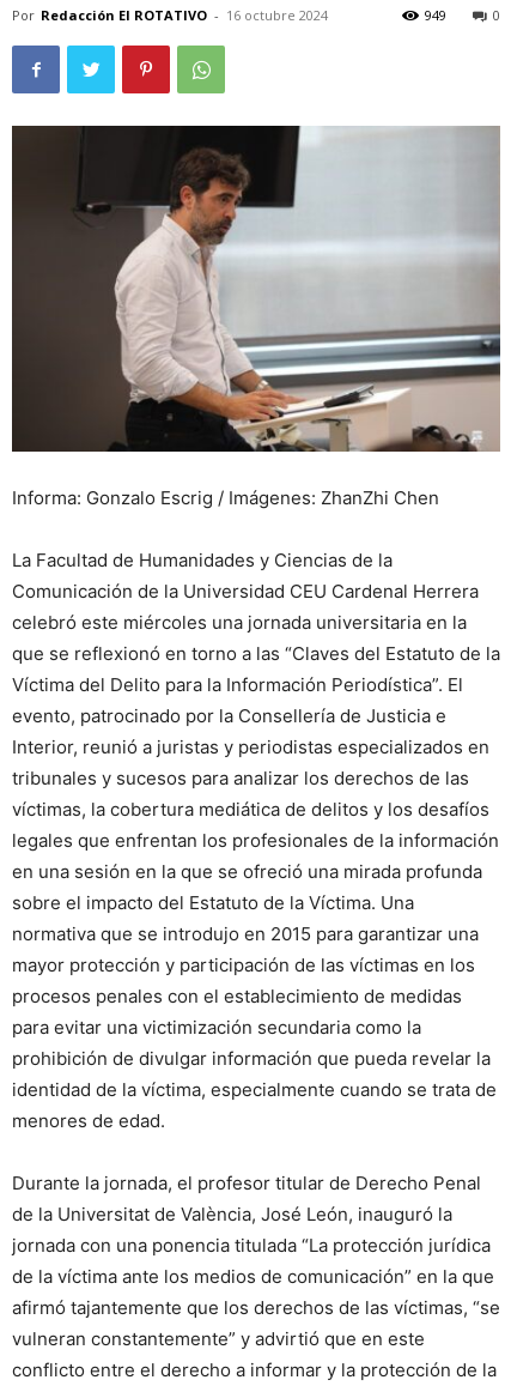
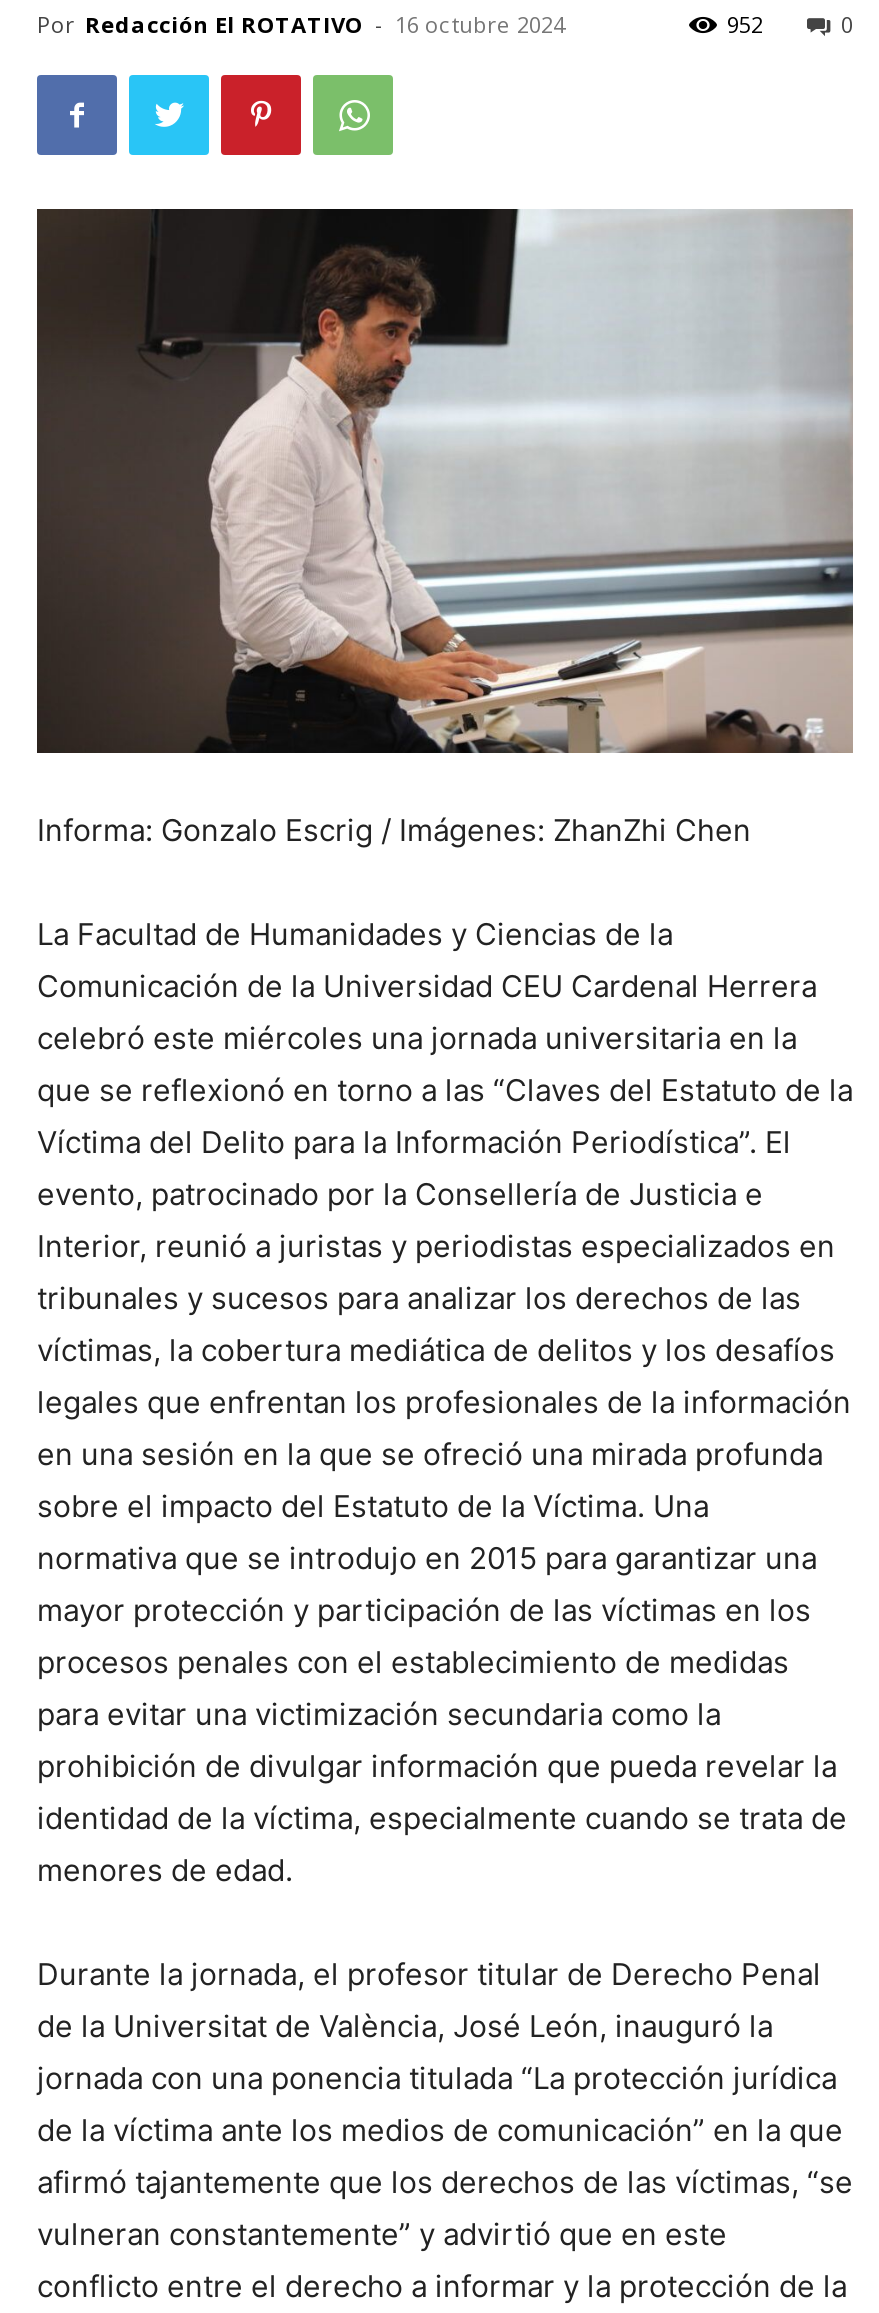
- 949
+ 952
